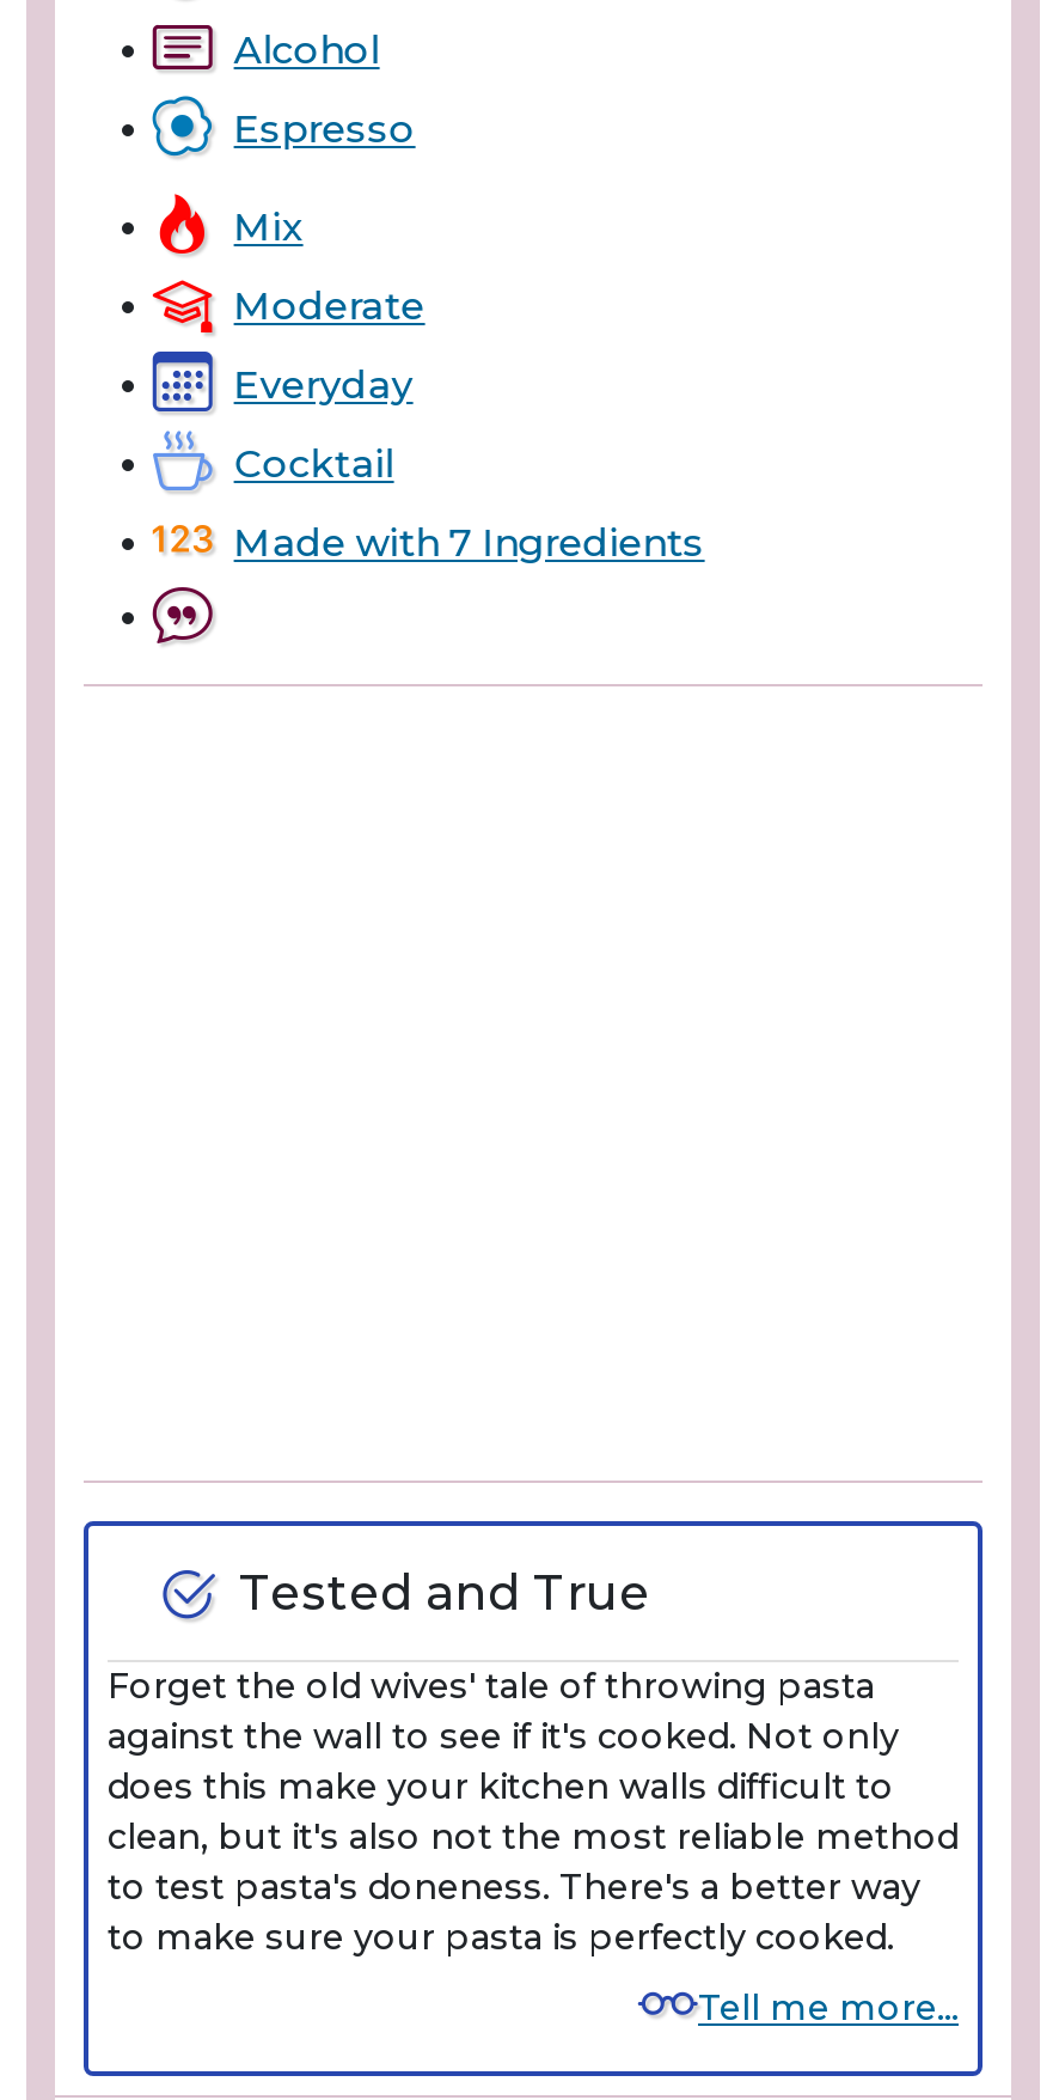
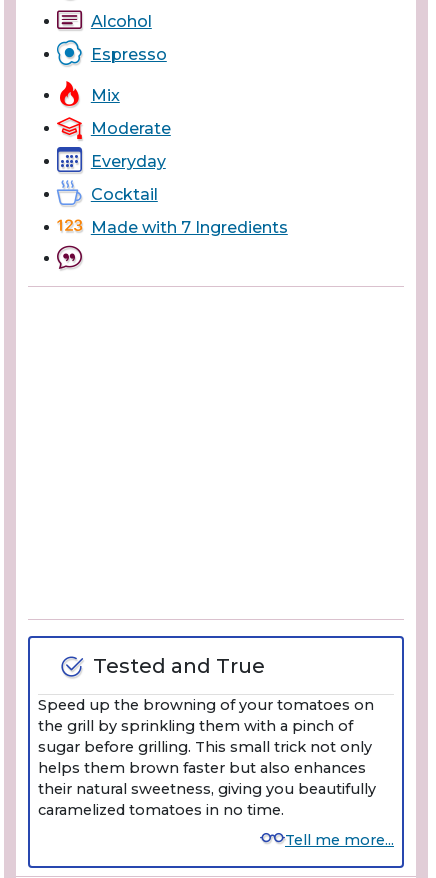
- Forget the old wives' tale of throwing pasta
- against the wall to see if it's cooked. Not only
- does this make your kitchen walls difficult to
- clean, but it's also not the most reliable method
- to test pasta's doneness. There's a better way
- to make sure your pasta is perfectly cooked.
+ Speed up the browning of your tomatoes on
+ the grill by sprinkling them with a pinch of
+ sugar before grilling. This small trick not only
+ helps them brown faster but also enhances
+ their natural sweetness, giving you beautifully
+ caramelized tomatoes in no time.
